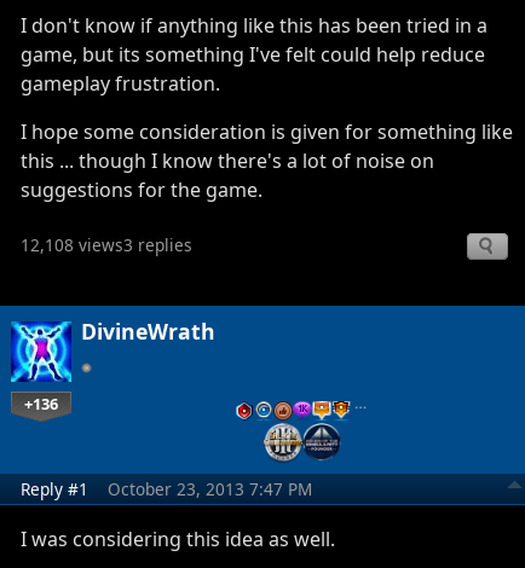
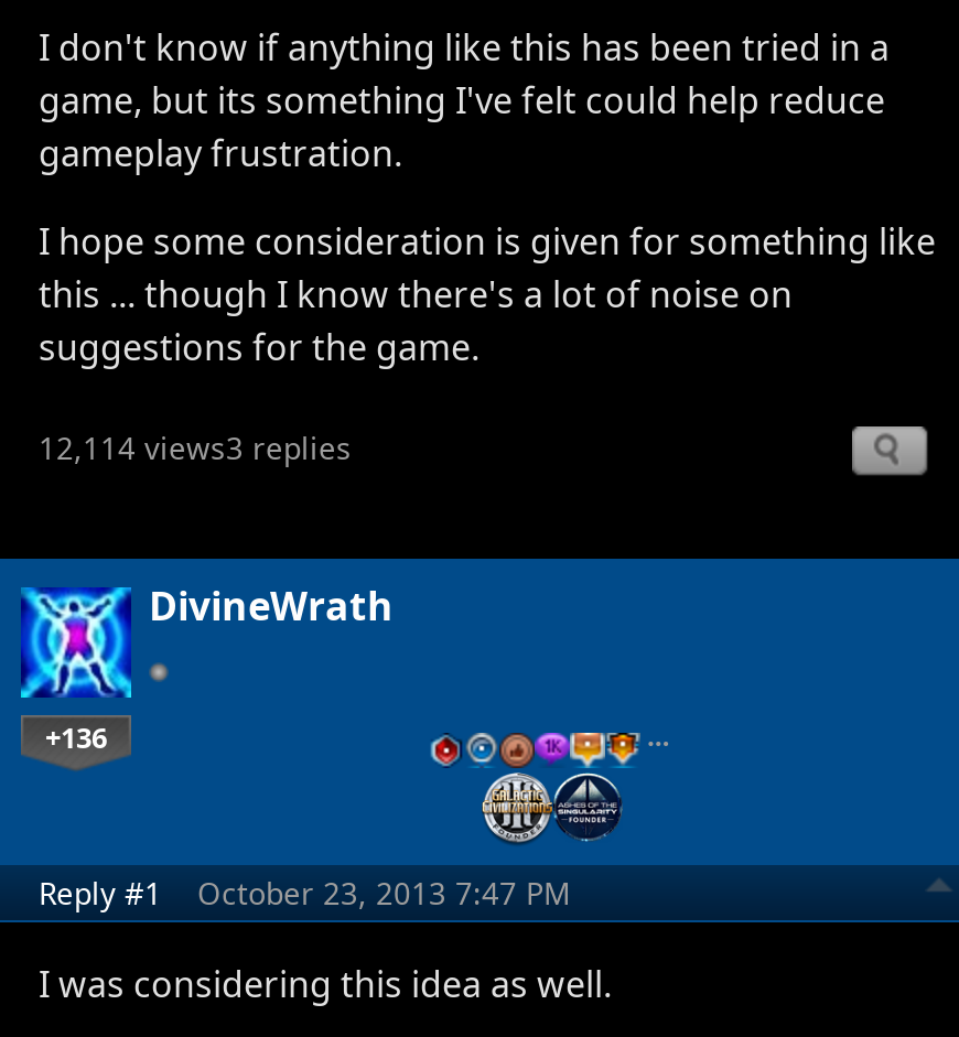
- 12,108 views3 replies
+ 12,114 views3 replies
